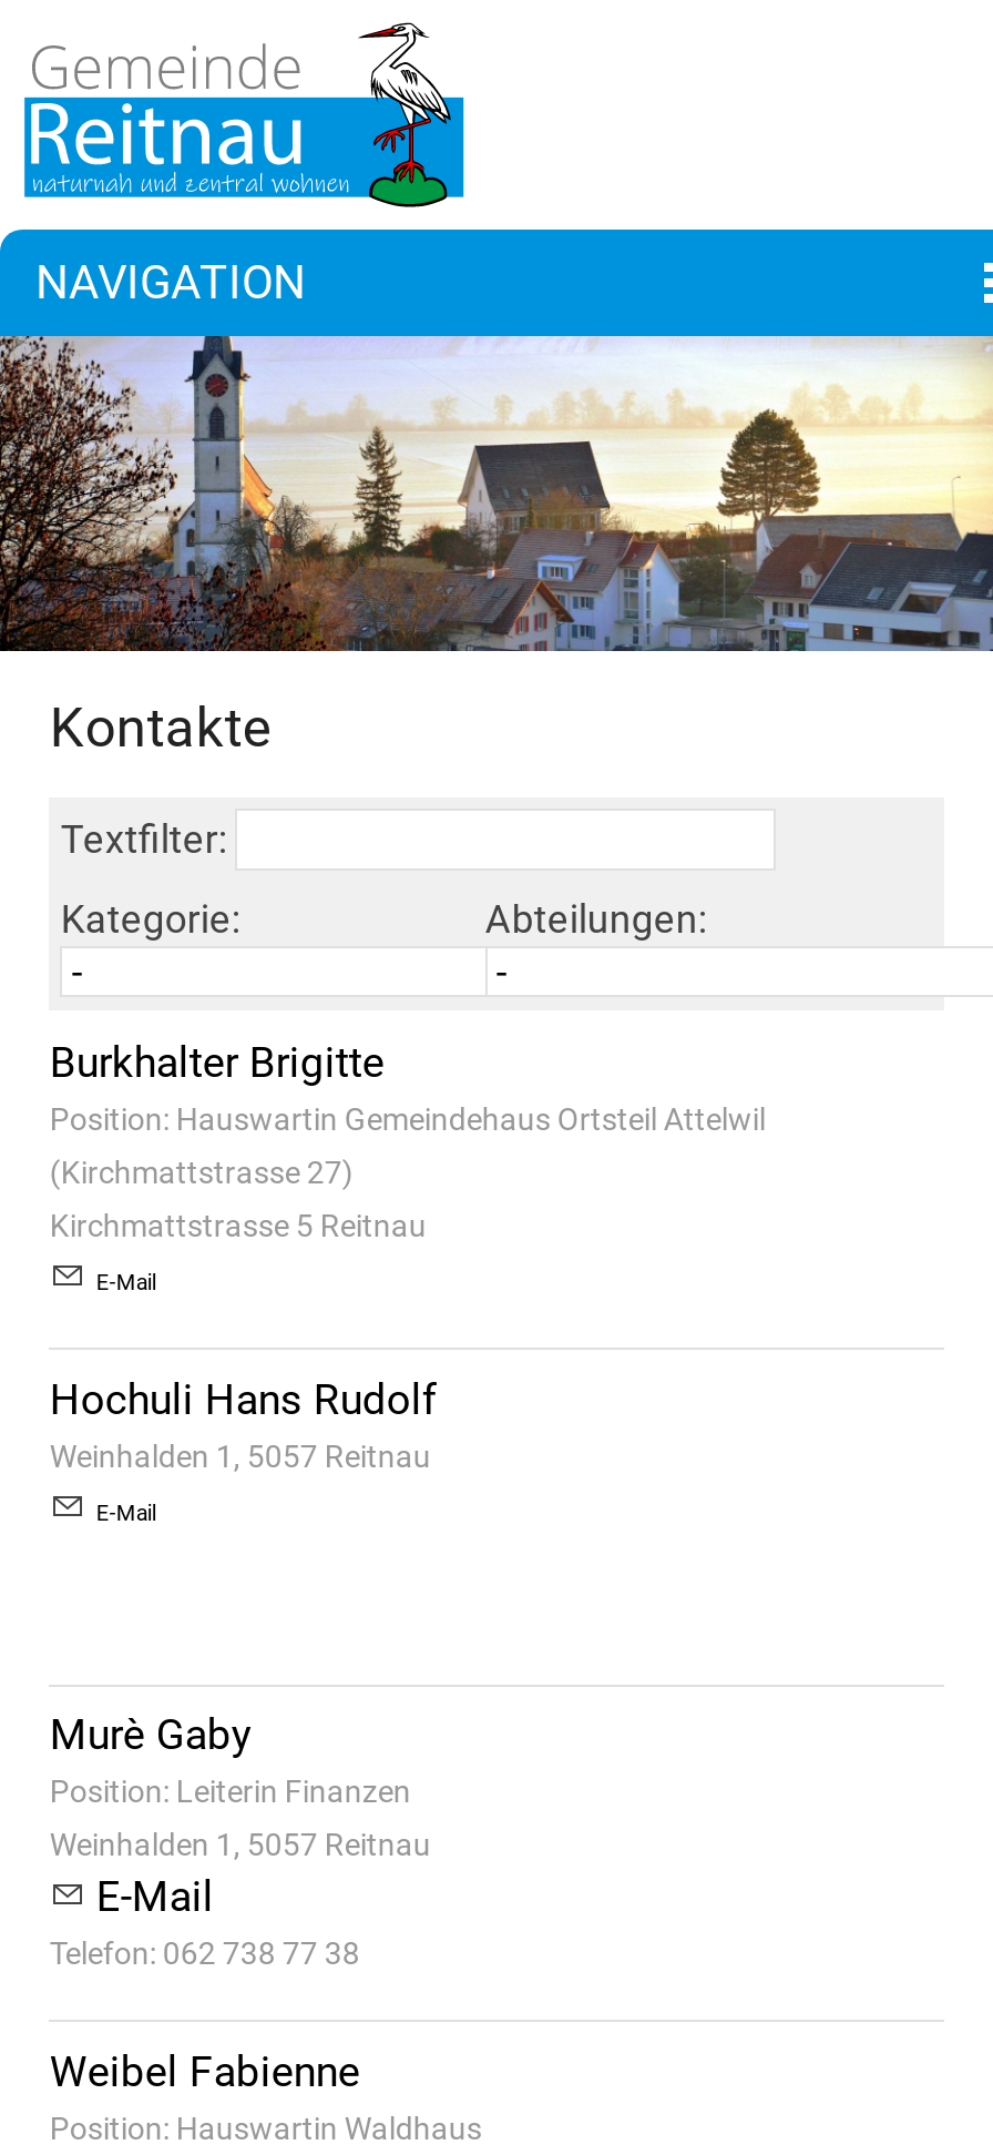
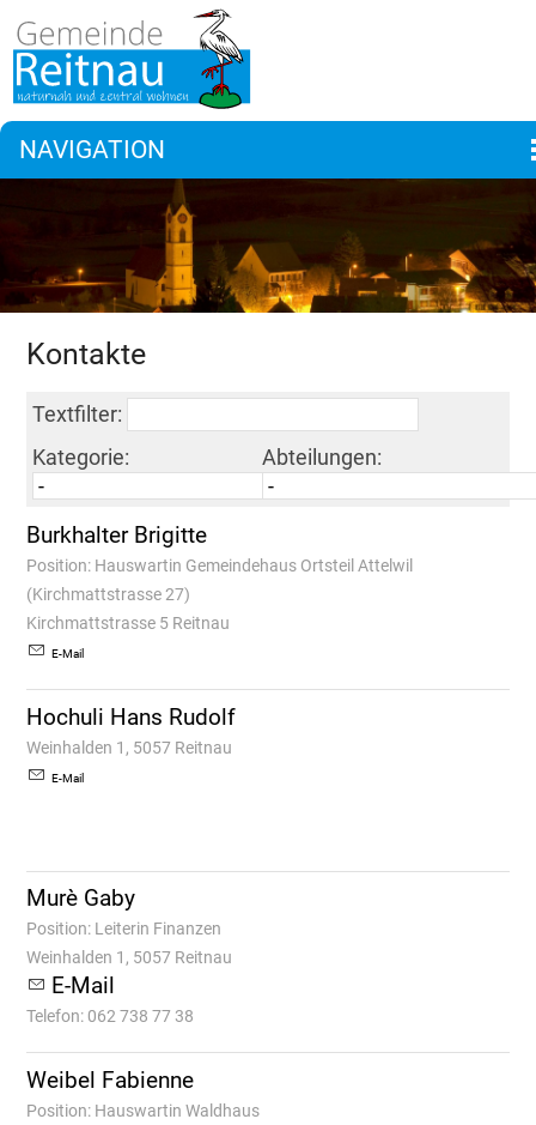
- [image]
+ [image]
